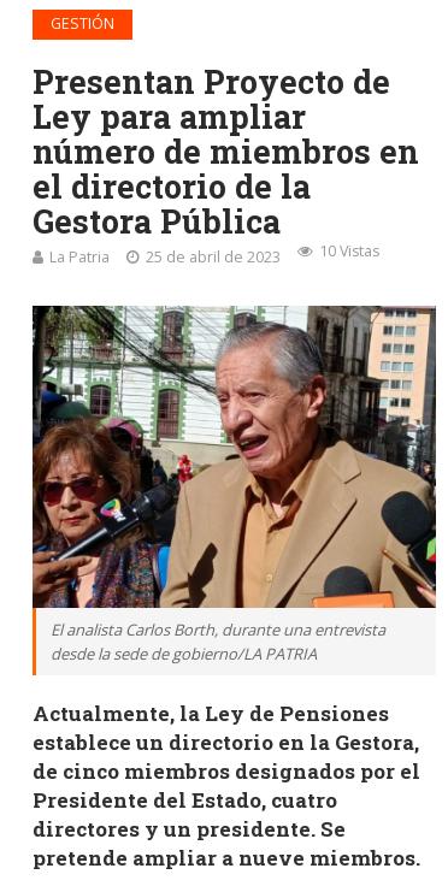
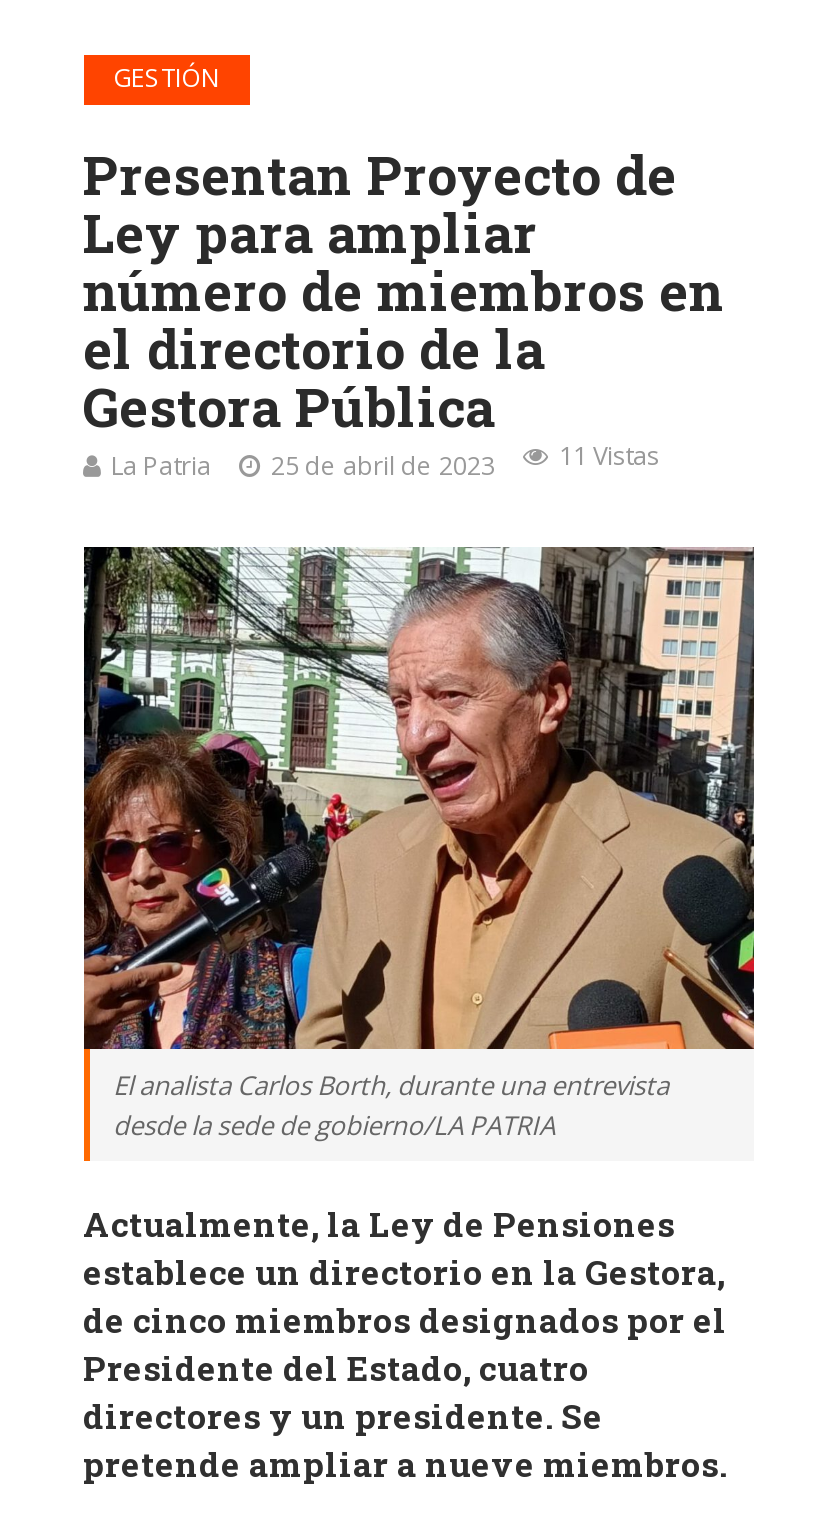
- La Patria 25 de abril de 2023 10 Vistas
+ La Patria 25 de abril de 2023 11 Vistas
